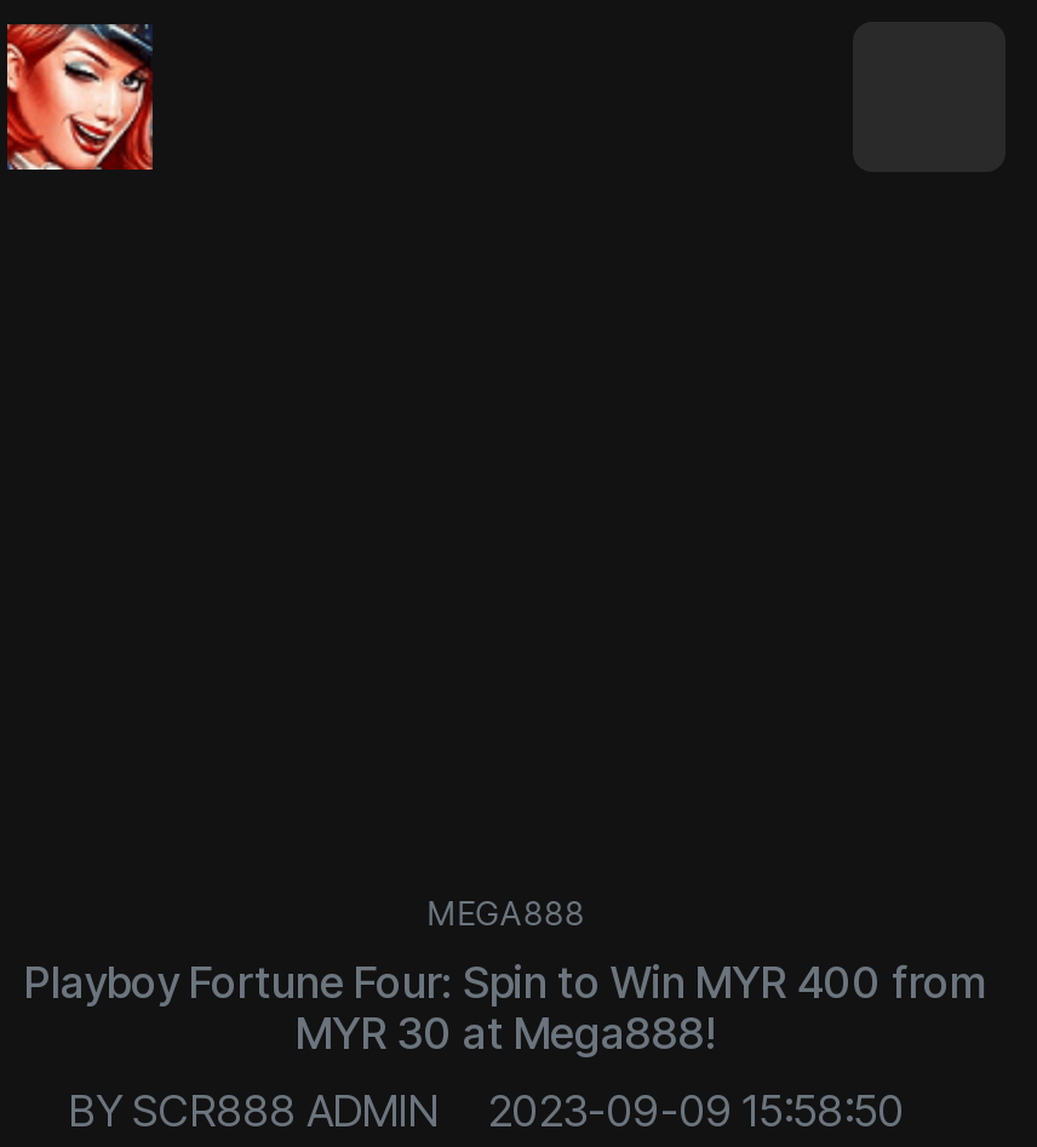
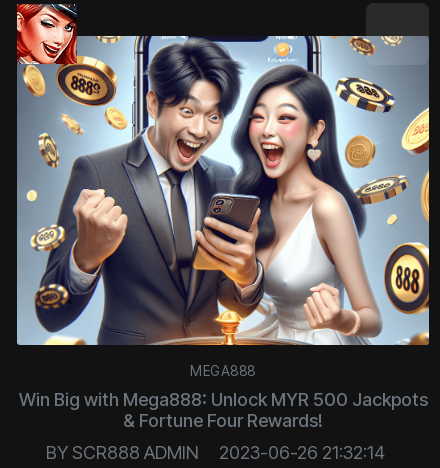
+ [image]

- Playboy Fortune Four: Spin to Win MYR 400 from
- MYR 30 at Mega888!
+ Win Big with Mega888: Unlock MYR 500 Jackpots
+ & Fortune Four Rewards!

- BY SCR888 ADMIN 2023-09-09 15:58:50
+ BY SCR888 ADMIN 2023-06-26 21:32:14
